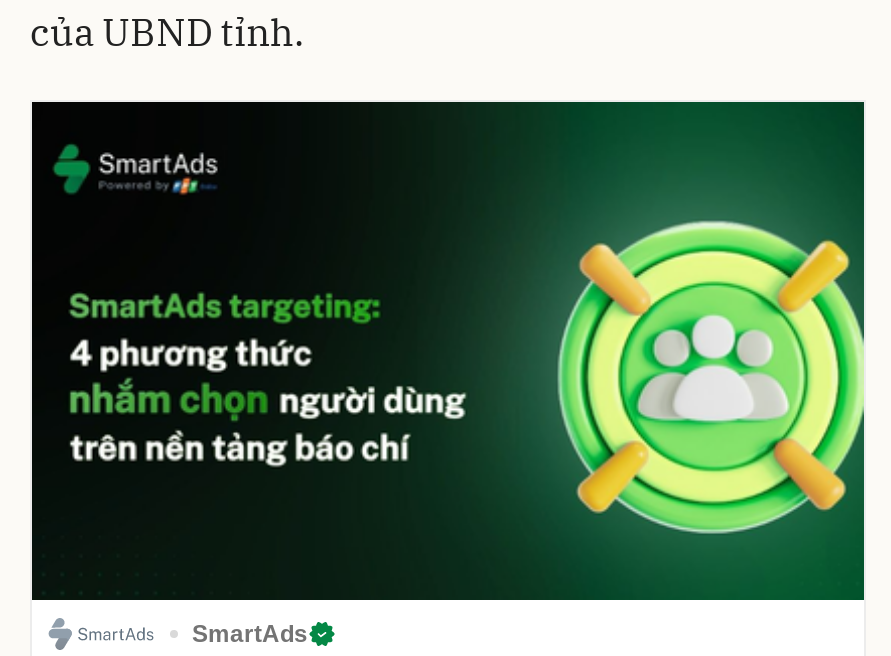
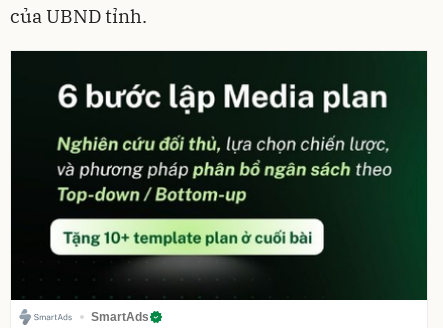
- [image]
+ [image]
